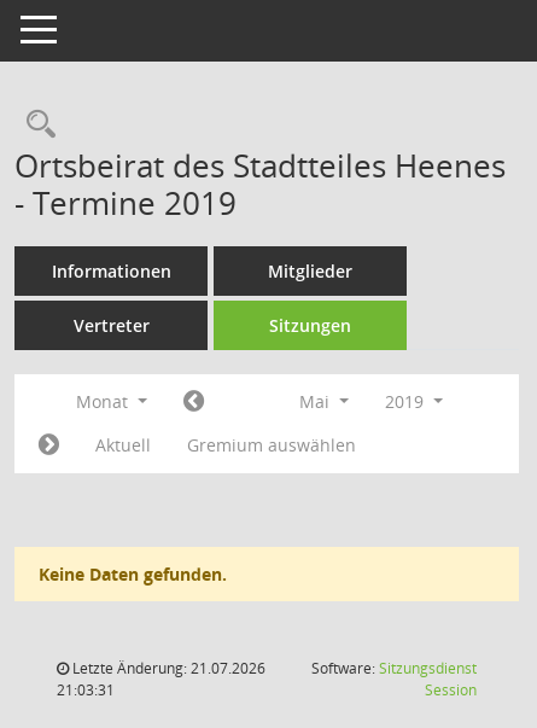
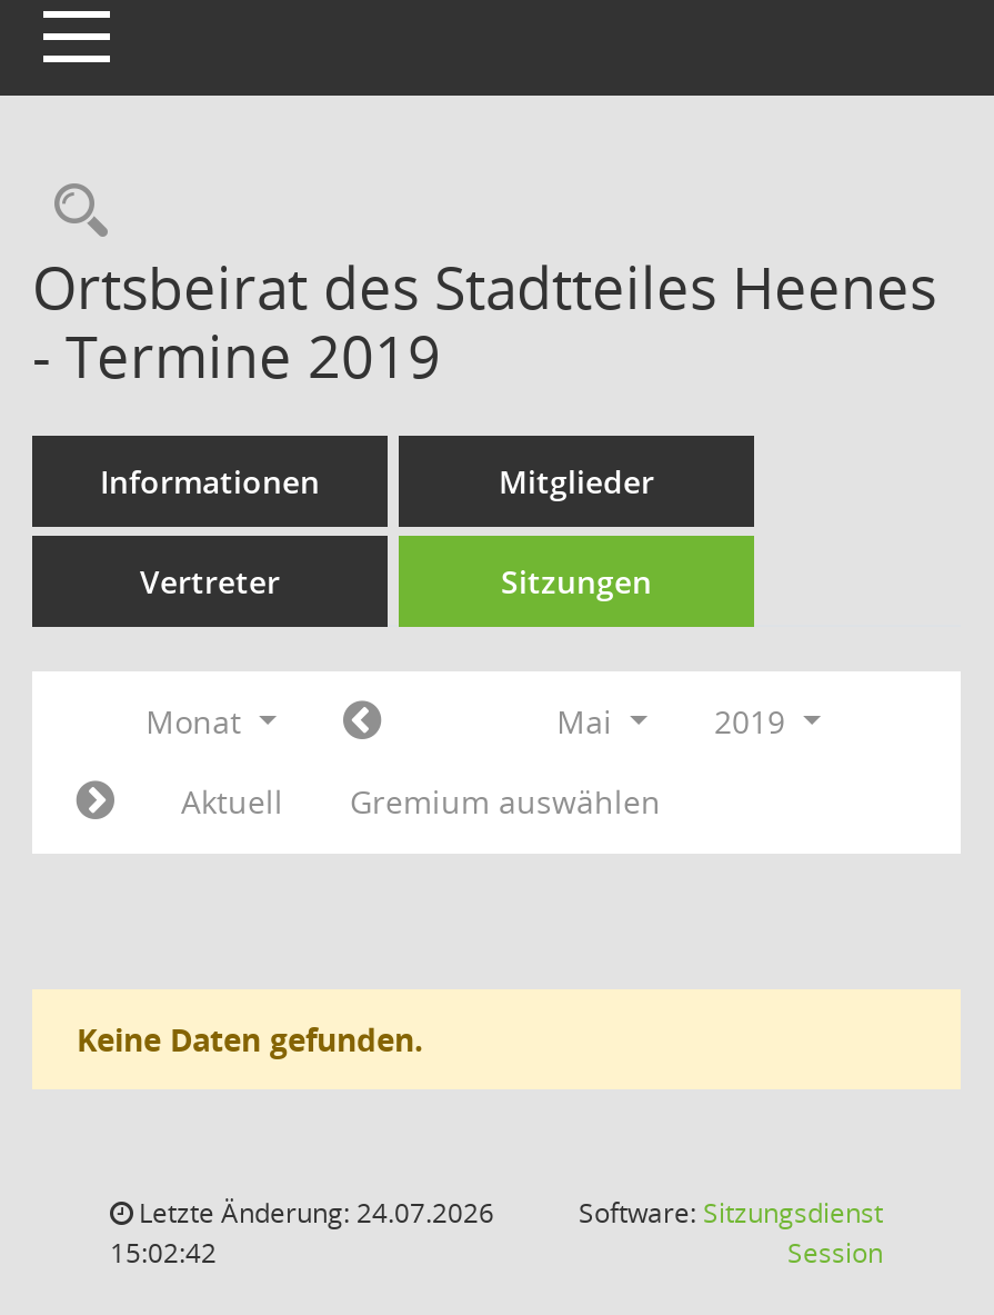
- Letzte Änderung: 21.07.2026
+ Letzte Änderung: 24.07.2026

- 21:03:31
+ 15:02:42
